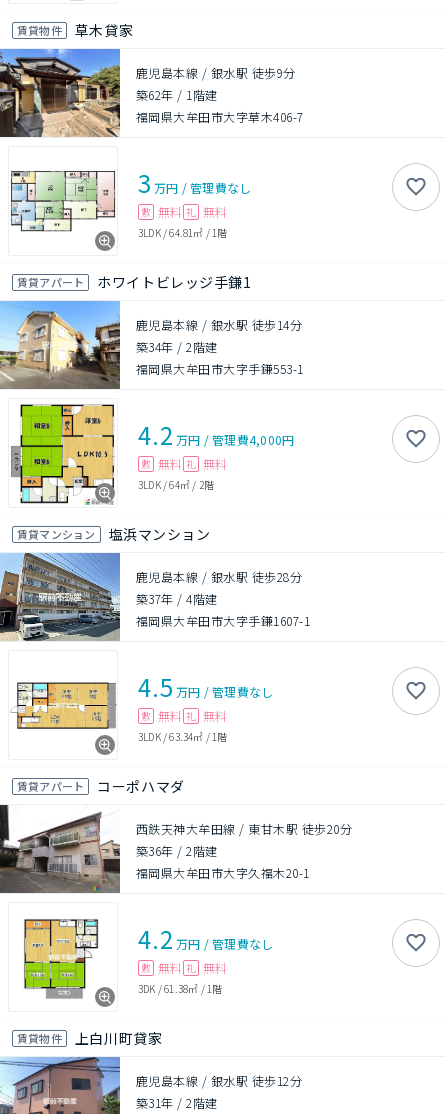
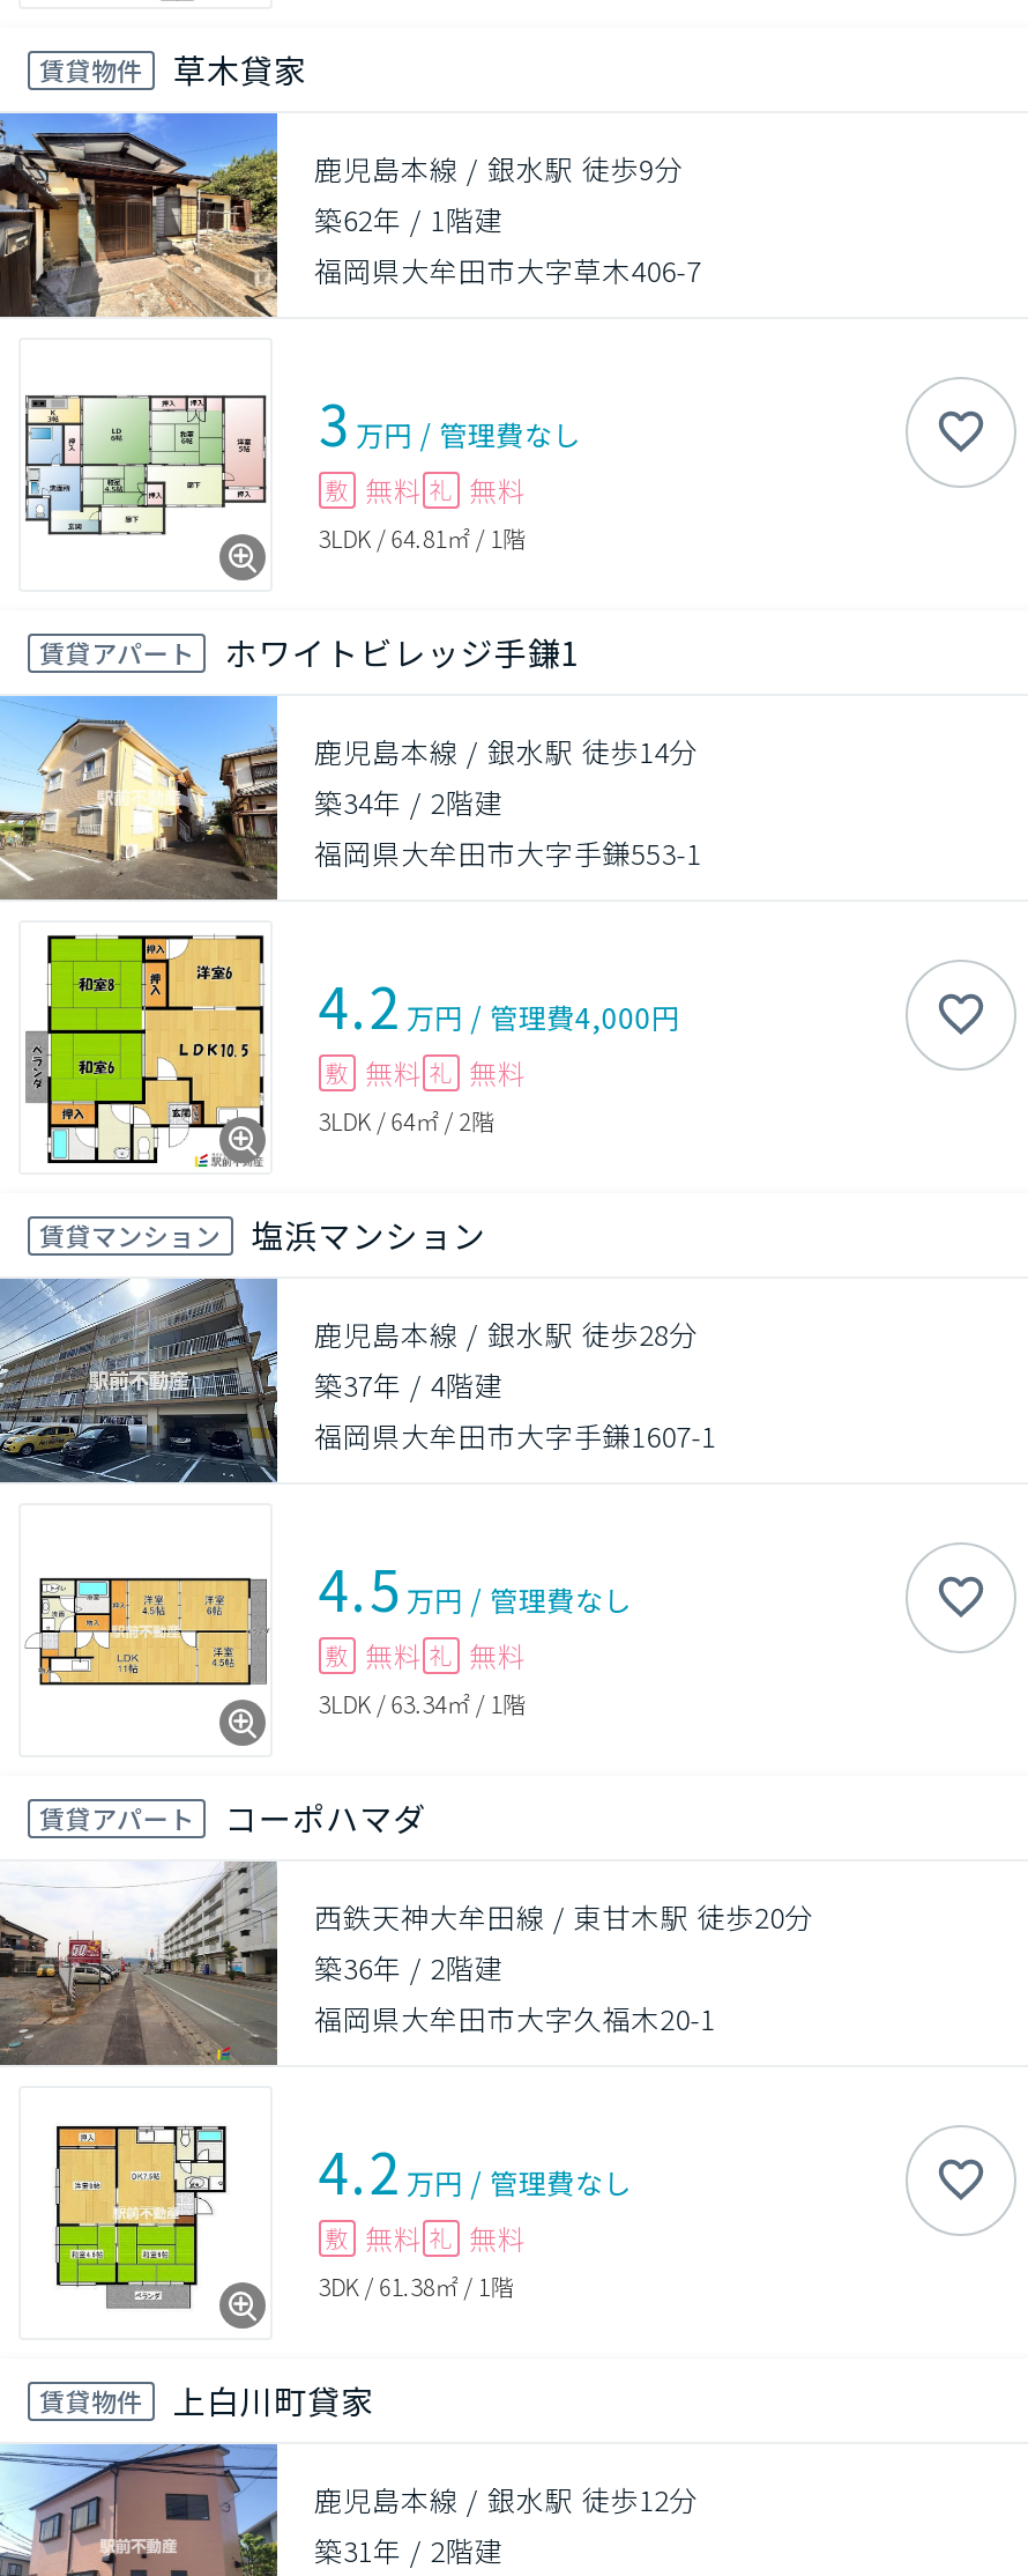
- [image]
+ [image]

- [image]
+ [image]
